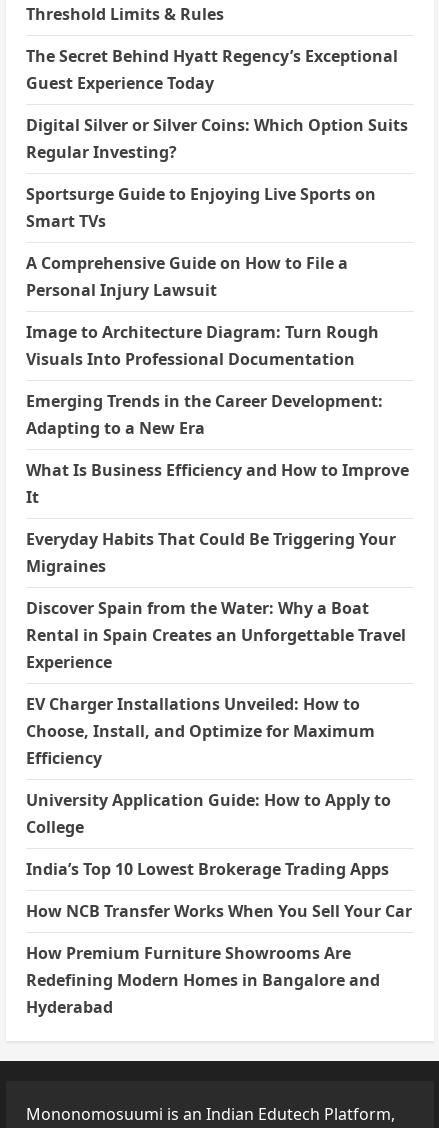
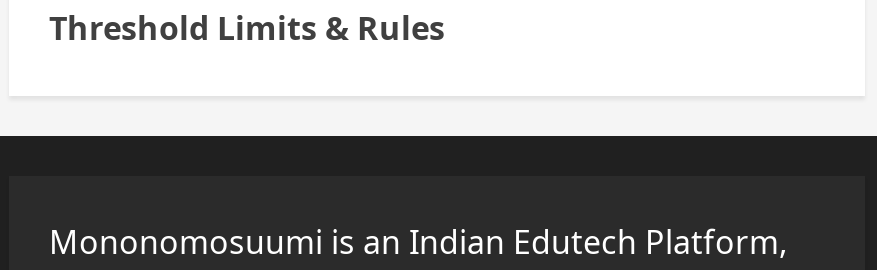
- The Secret Behind Hyatt Regency’s Exceptional
- Guest Experience Today
- Digital Silver or Silver Coins: Which Option Suits
- Regular Investing?
- Sportsurge Guide to Enjoying Live Sports on
- Smart TVs
- A Comprehensive Guide on How to File a
- Personal Injury Lawsuit
- Image to Architecture Diagram: Turn Rough
- Visuals Into Professional Documentation
- Emerging Trends in the Career Development:
- Adapting to a New Era
- What Is Business Efficiency and How to Improve
- It
- Everyday Habits That Could Be Triggering Your
- Migraines
- Discover Spain from the Water: Why a Boat
- Rental in Spain Creates an Unforgettable Travel
- Experience
- EV Charger Installations Unveiled: How to
- Choose, Install, and Optimize for Maximum
- Efficiency
- University Application Guide: How to Apply to
- College
- India’s Top 10 Lowest Brokerage Trading Apps
- How NCB Transfer Works When You Sell Your Car
- How Premium Furniture Showrooms Are
- Redefining Modern Homes in Bangalore and
- Hyderabad
